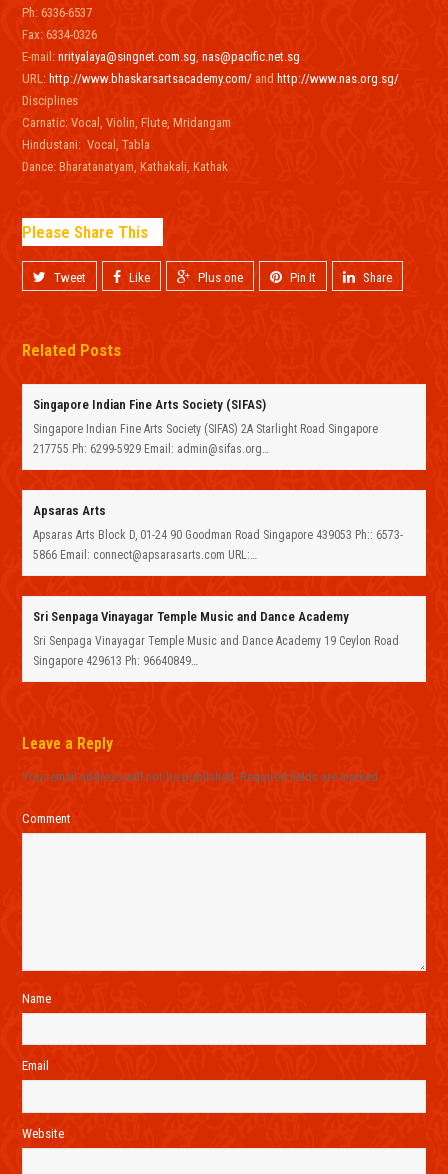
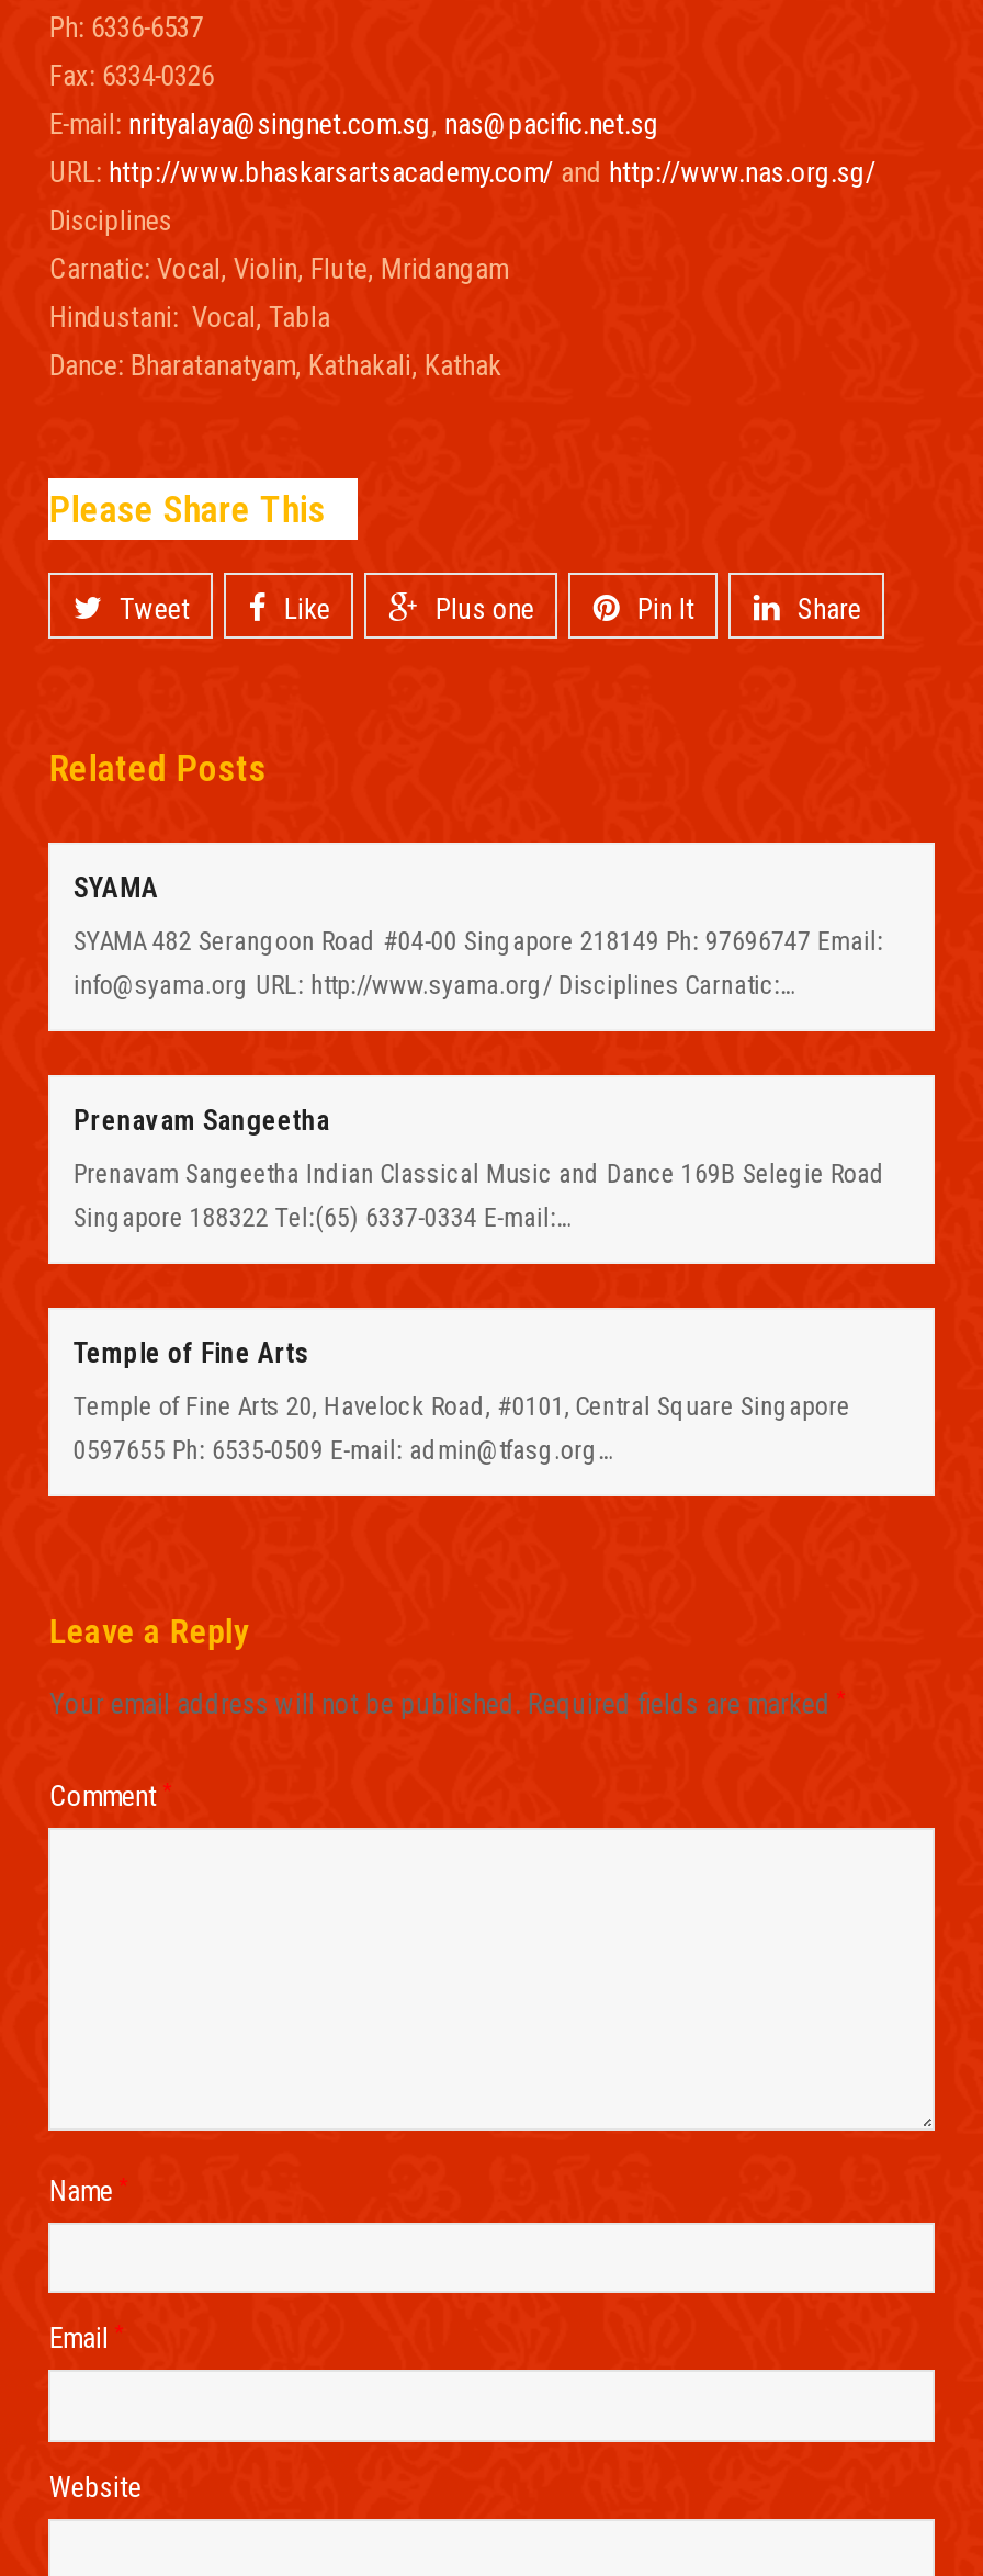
- Singapore Indian Fine Arts Society (SIFAS)
+ SYAMA

- Singapore Indian Fine Arts Society (SIFAS) 2A Starlight Road Singapore
- 217755 Ph: 6299-5929 Email: admin@sifas.org…
+ SYAMA 482 Serangoon Road #04-00 Singapore 218149 Ph: 97696747 Email:
+ info@syama.org URL: http://www.syama.org/ Disciplines Carnatic:…

- Apsaras Arts
+ Prenavam Sangeetha

- Apsaras Arts Block D, 01-24 90 Goodman Road Singapore 439053 Ph:: 6573-
- 5866 Email: connect@apsarasarts.com URL:…
+ Prenavam Sangeetha Indian Classical Music and Dance 169B Selegie Road
+ Singapore 188322 Tel:(65) 6337-0334 E-mail:…

- Sri Senpaga Vinayagar Temple Music and Dance Academy
+ Temple of Fine Arts

- Sri Senpaga Vinayagar Temple Music and Dance Academy 19 Ceylon Road
- Singapore 429613 Ph: 96640849…
+ Temple of Fine Arts 20, Havelock Road, #0101, Central Square Singapore
+ 0597655 Ph: 6535-0509 E-mail: admin@tfasg.org…
